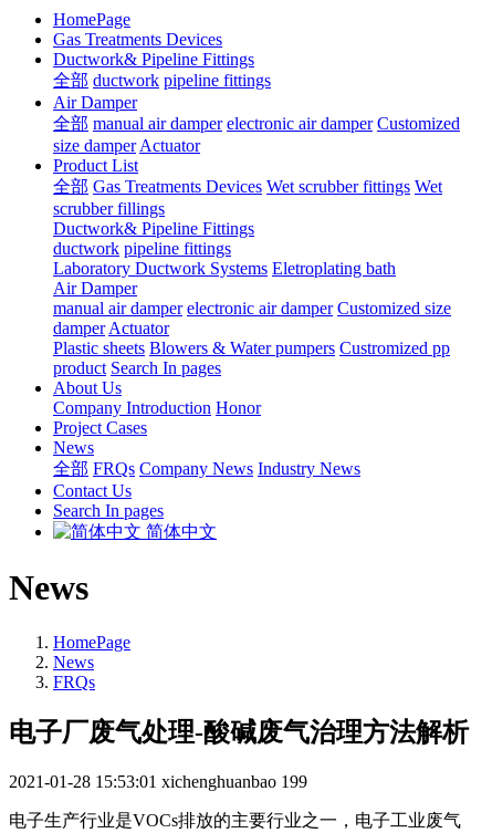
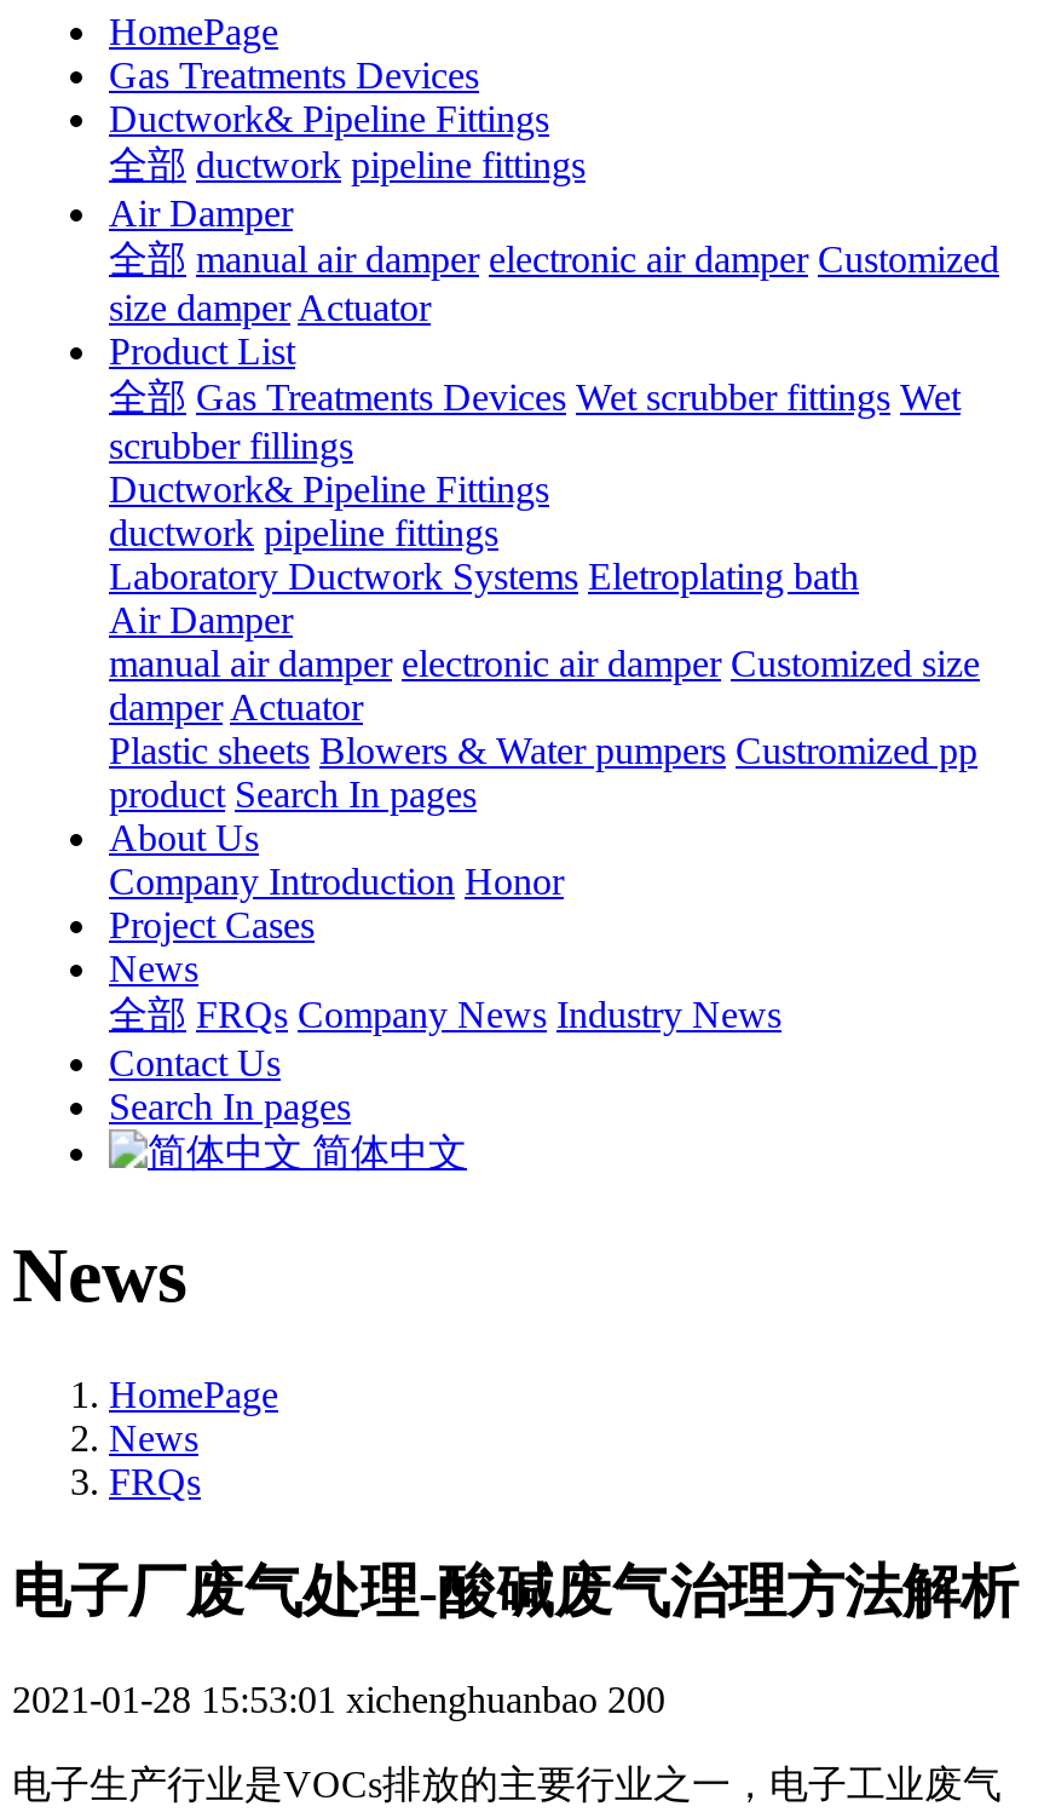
- 2021-01-28 15:53:01 xichenghuanbao 199
+ 2021-01-28 15:53:01 xichenghuanbao 200
